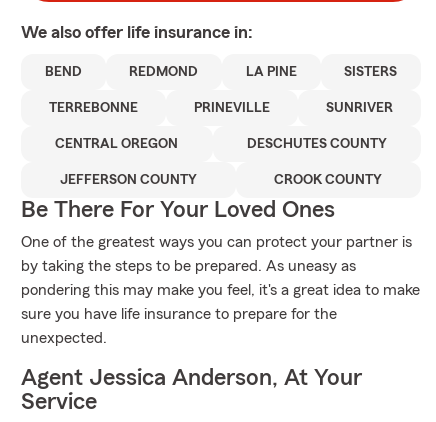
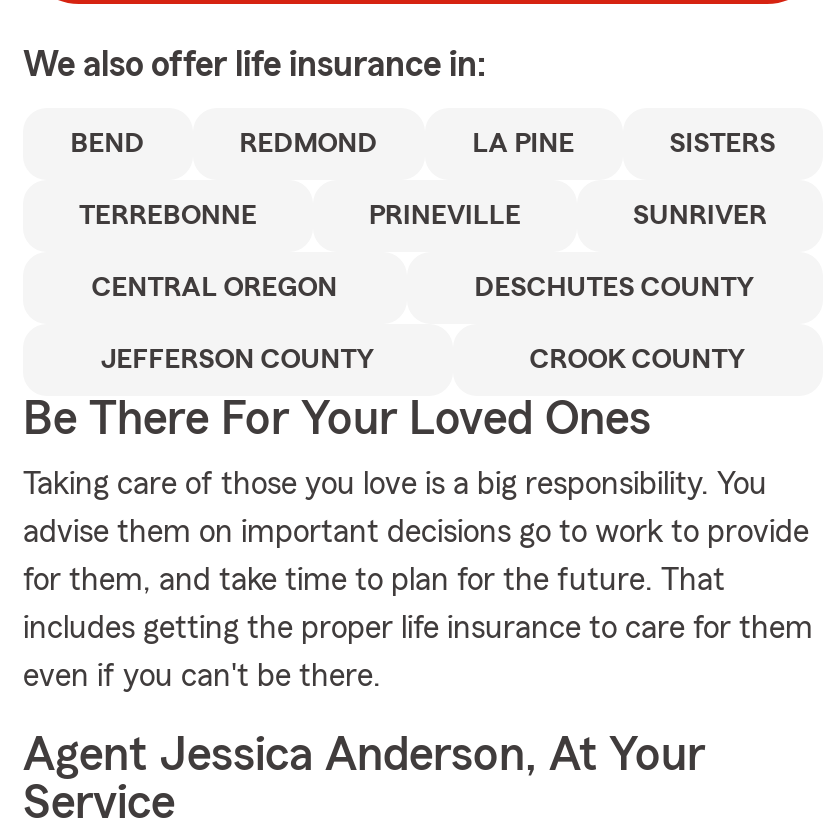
- One of the greatest ways you can protect your partner is
+ Taking care of those you love is a big responsibility. You

- by taking the steps to be prepared. As uneasy as
+ advise them on important decisions go to work to provide

- pondering this may make you feel, it's a great idea to make
+ for them, and take time to plan for the future. That

- sure you have life insurance to prepare for the
+ includes getting the proper life insurance to care for them

- unexpected.
+ even if you can't be there.
